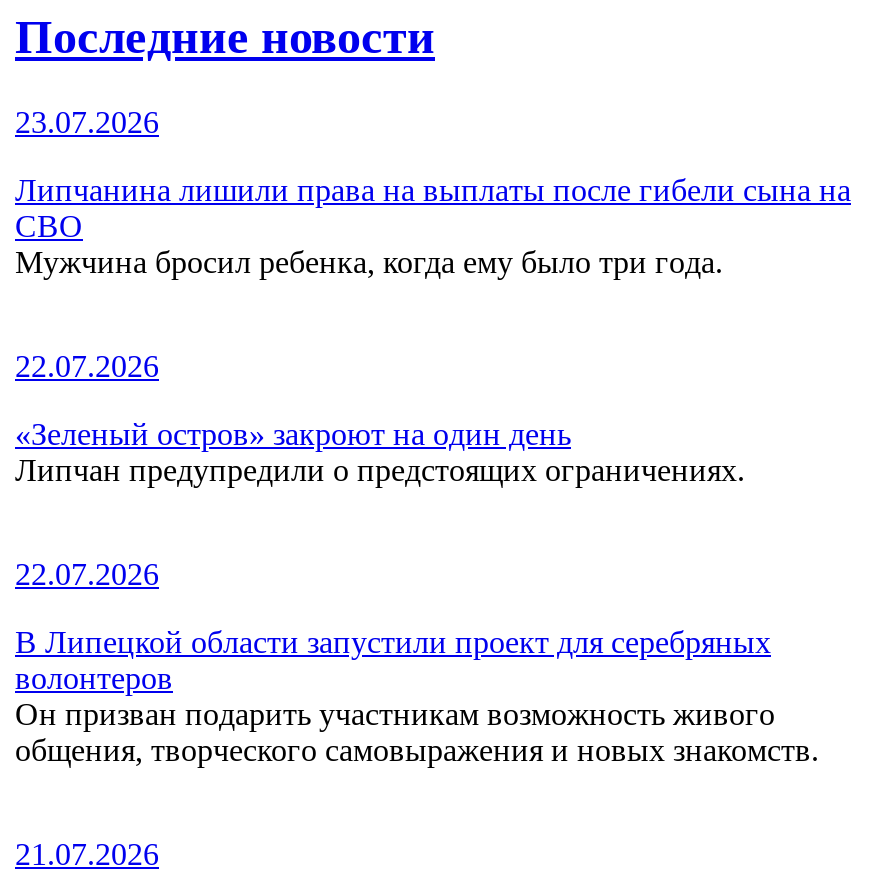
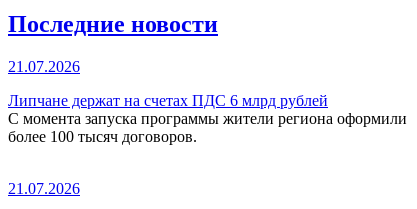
- 23.07.2026
- Липчанина лишили права на выплаты после гибели сына на
- СВО
- Мужчина бросил ребенка, когда ему было три года.
- 22.07.2026
- «Зеленый остров» закроют на один день
- Липчан предупредили о предстоящих ограничениях.
- 22.07.2026
- В Липецкой области запустили проект для серебряных
- волонтеров
- Он призван подарить участникам возможность живого
- общения, творческого самовыражения и новых знакомств.
+ 21.07.2026
+ Липчане держат на счетах ПДС 6 млрд рублей
+ С момента запуска программы жители региона оформили
+ более 100 тысяч договоров.
